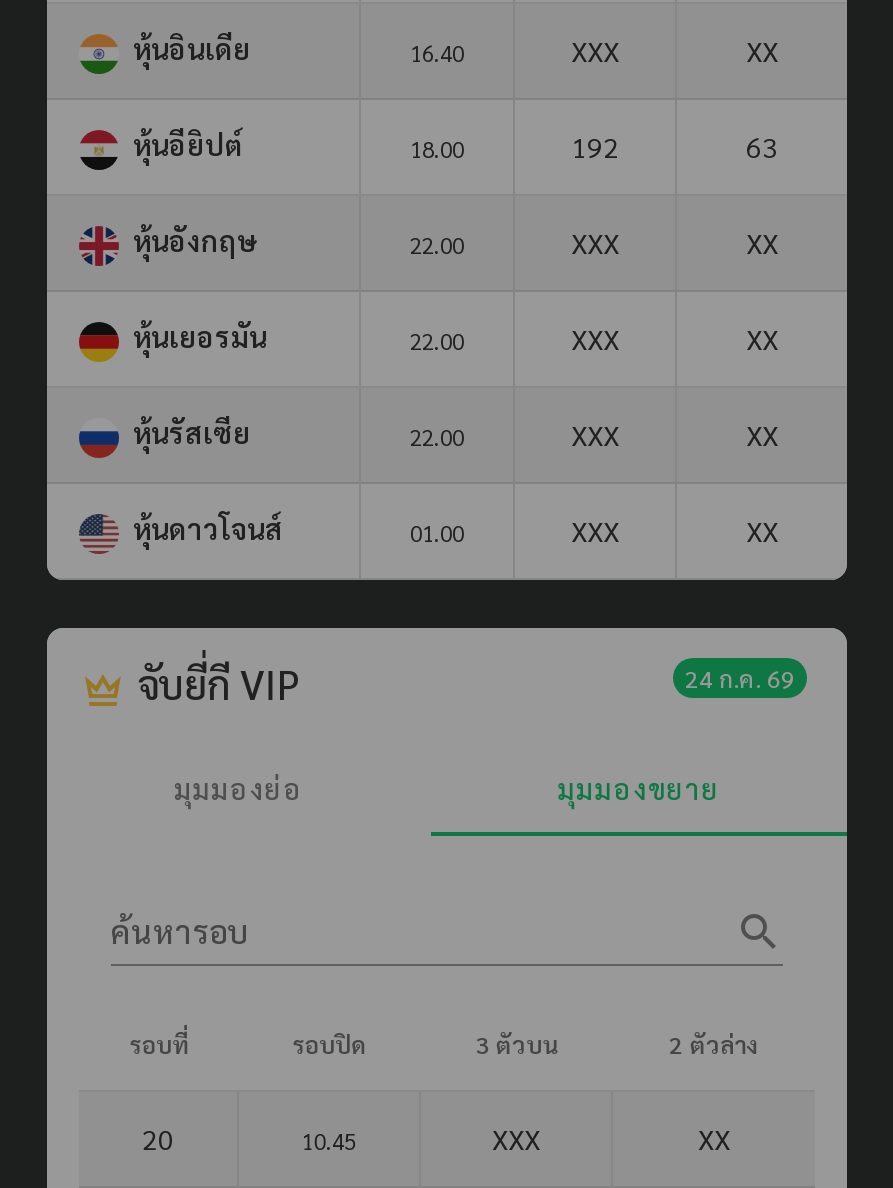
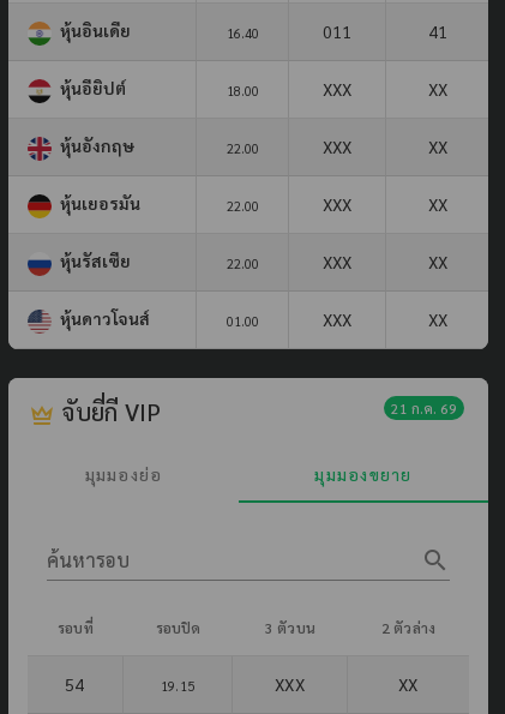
- XXX
- XX
+ 011
+ 41

- 192
- 63
+ XXX
+ XX

- 24 ก.ค. 69
+ 21 ก.ค. 69

- 20
+ 54

- 10.45
+ 19.15
